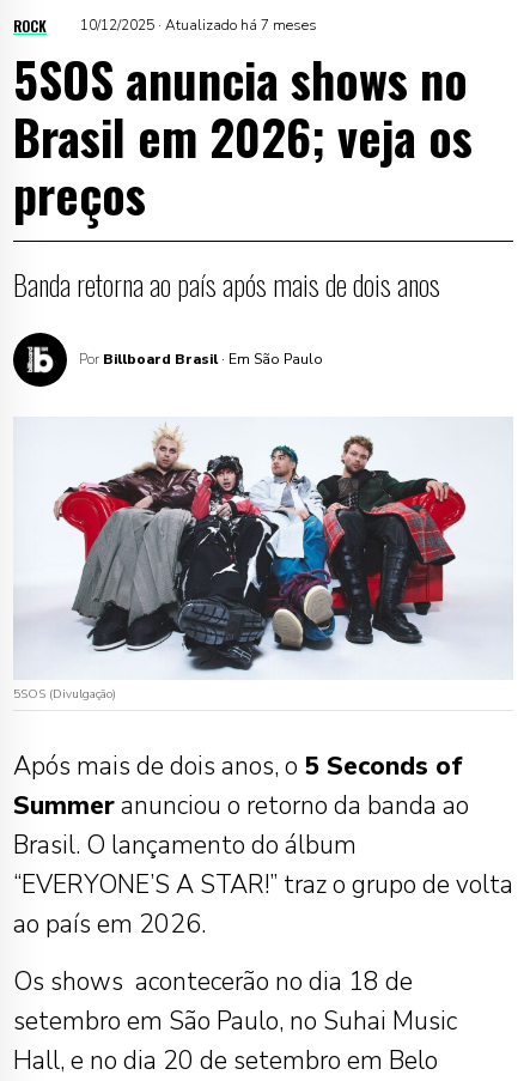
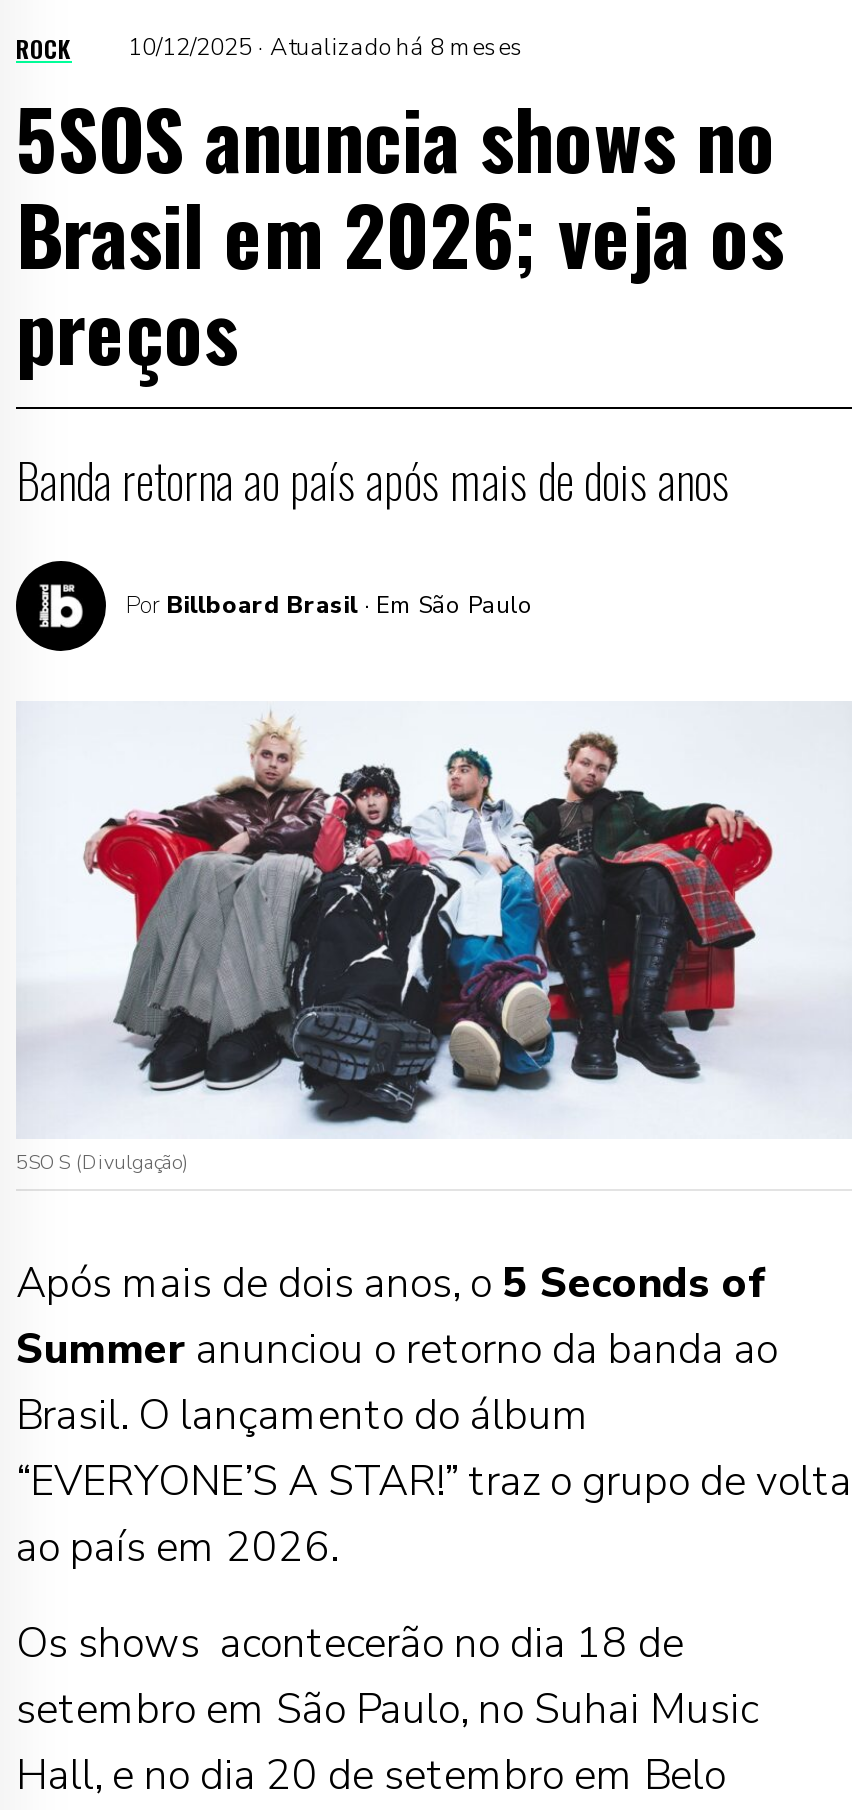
- 10/12/2025 · Atualizado há 7 meses
+ 10/12/2025 · Atualizado há 8 meses
